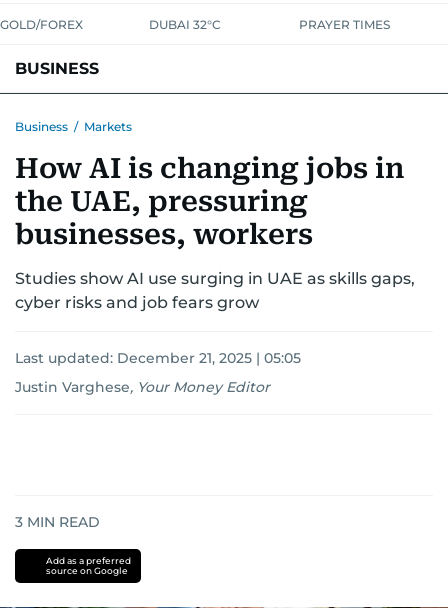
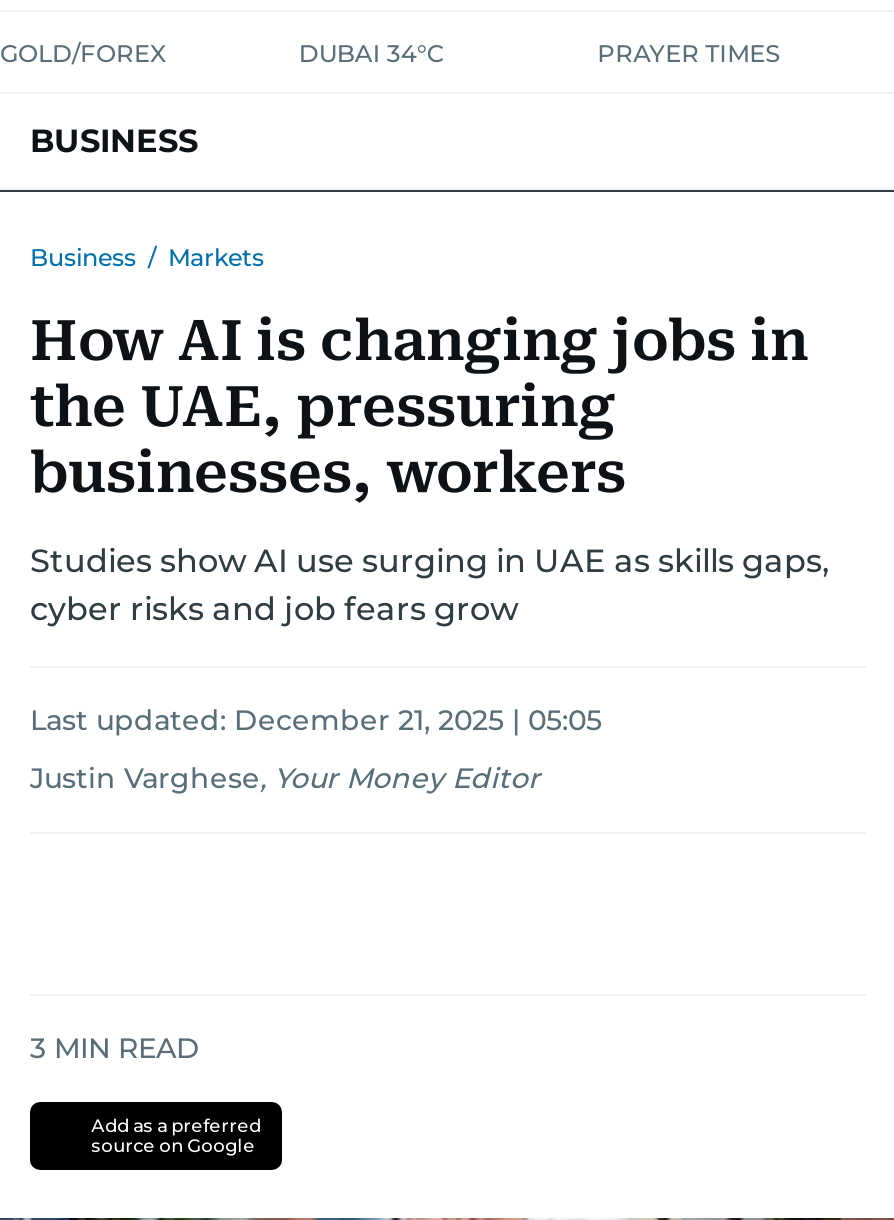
- DUBAI 32°C
+ DUBAI 34°C
